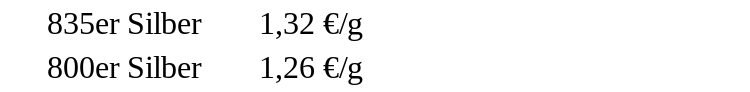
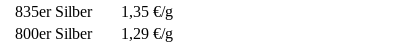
- 835er Silber 1,32 €/g
+ 835er Silber 1,35 €/g

- 800er Silber 1,26 €/g
+ 800er Silber 1,29 €/g
